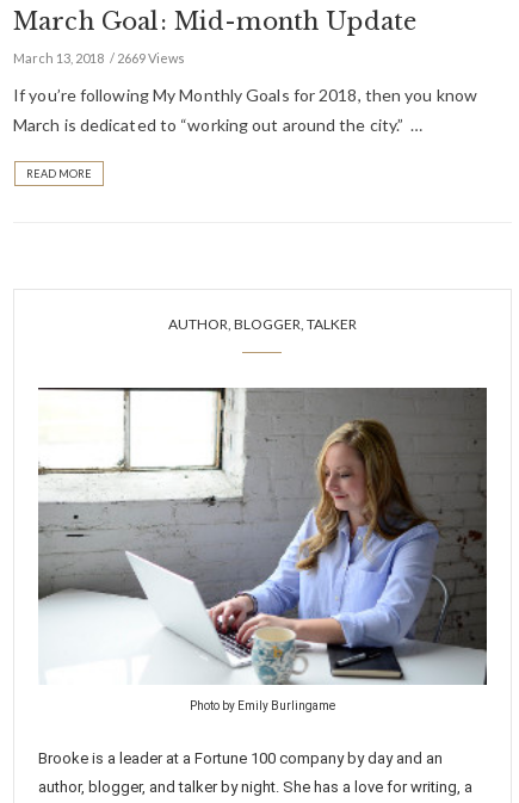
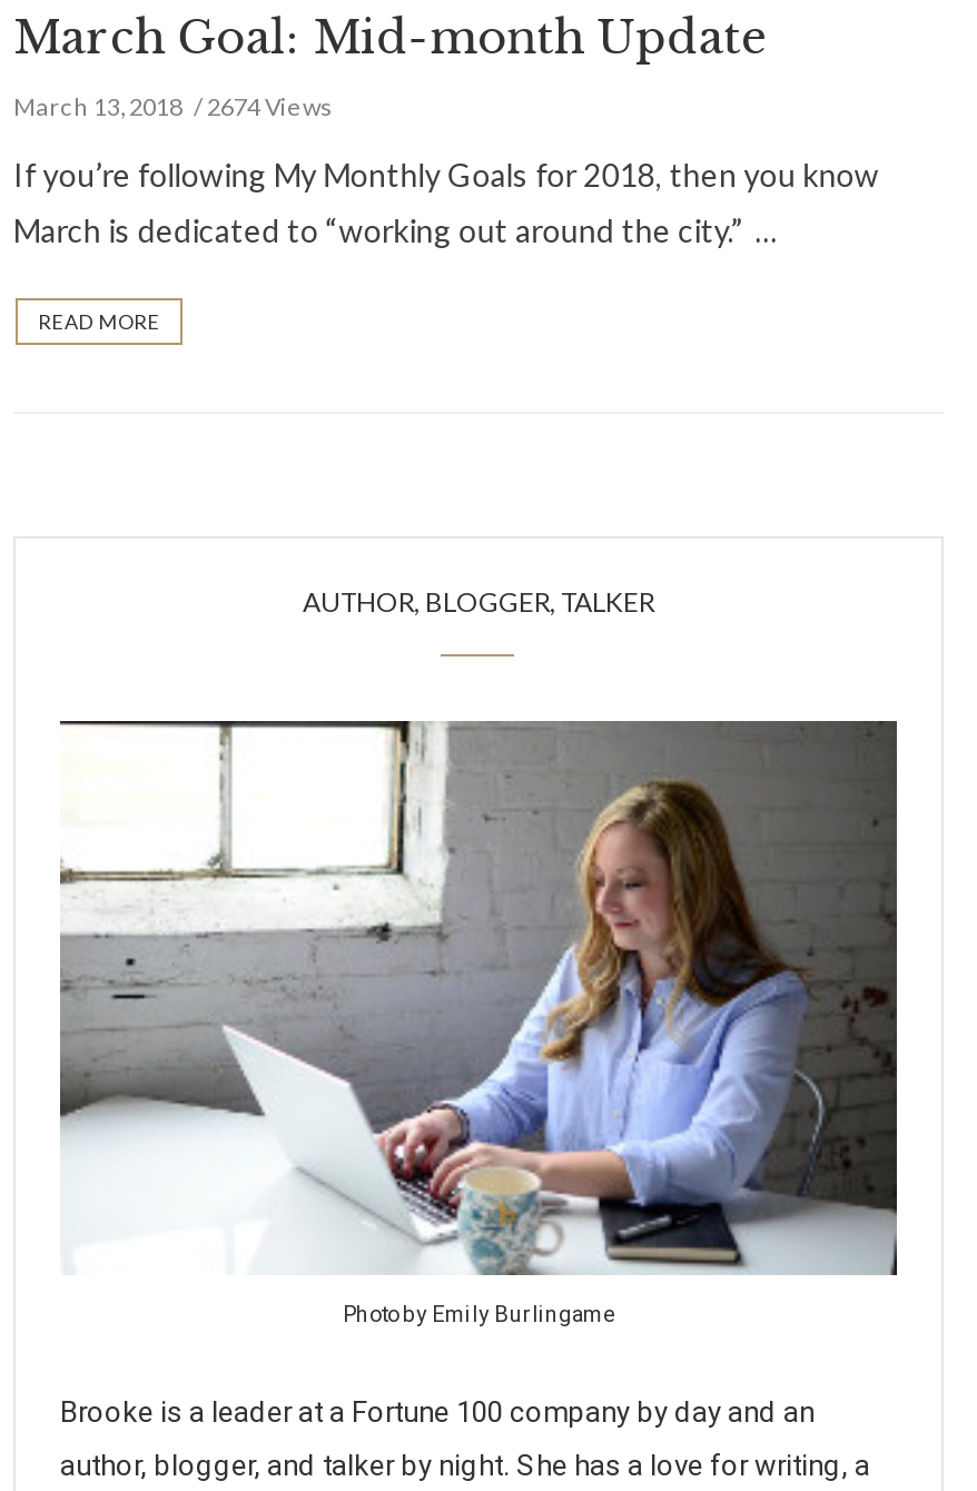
- March 13, 2018 2669 Views
+ March 13, 2018 2674 Views
